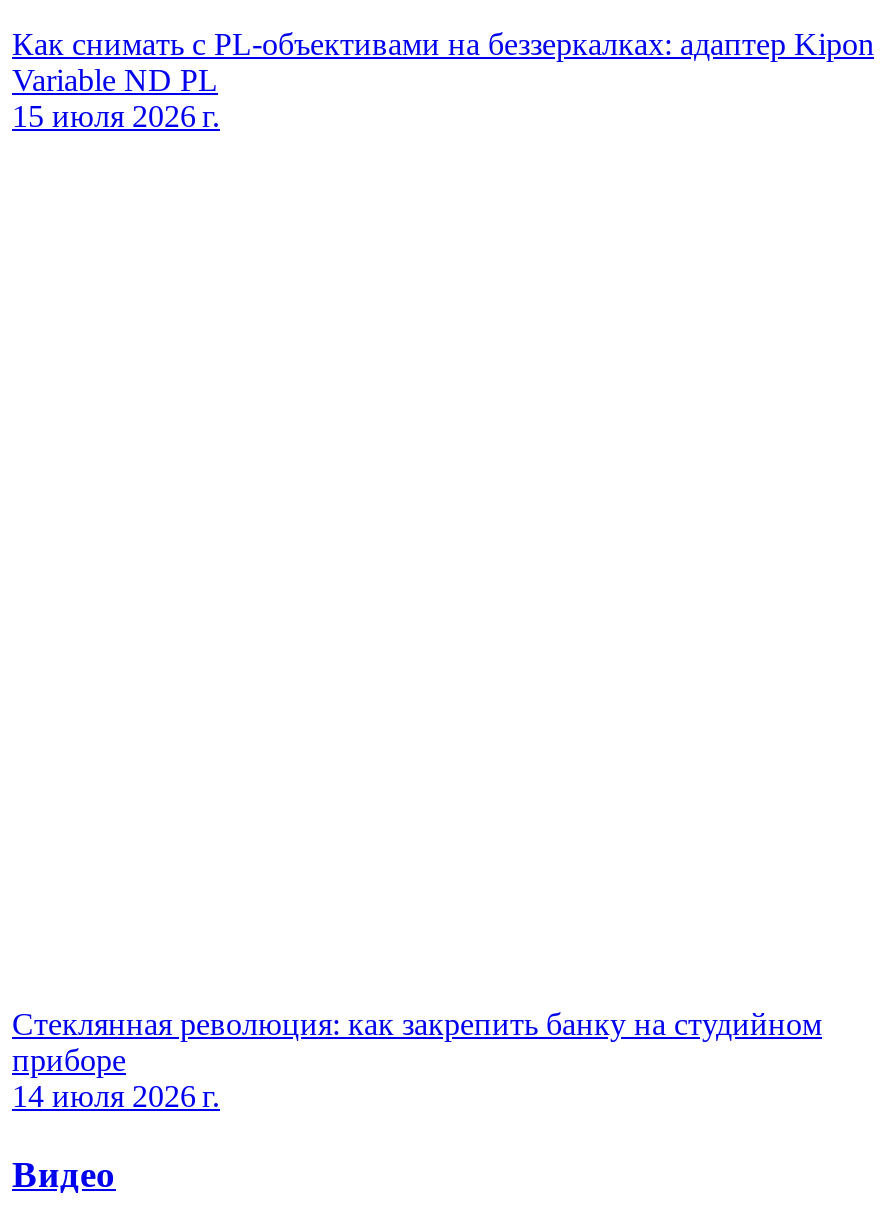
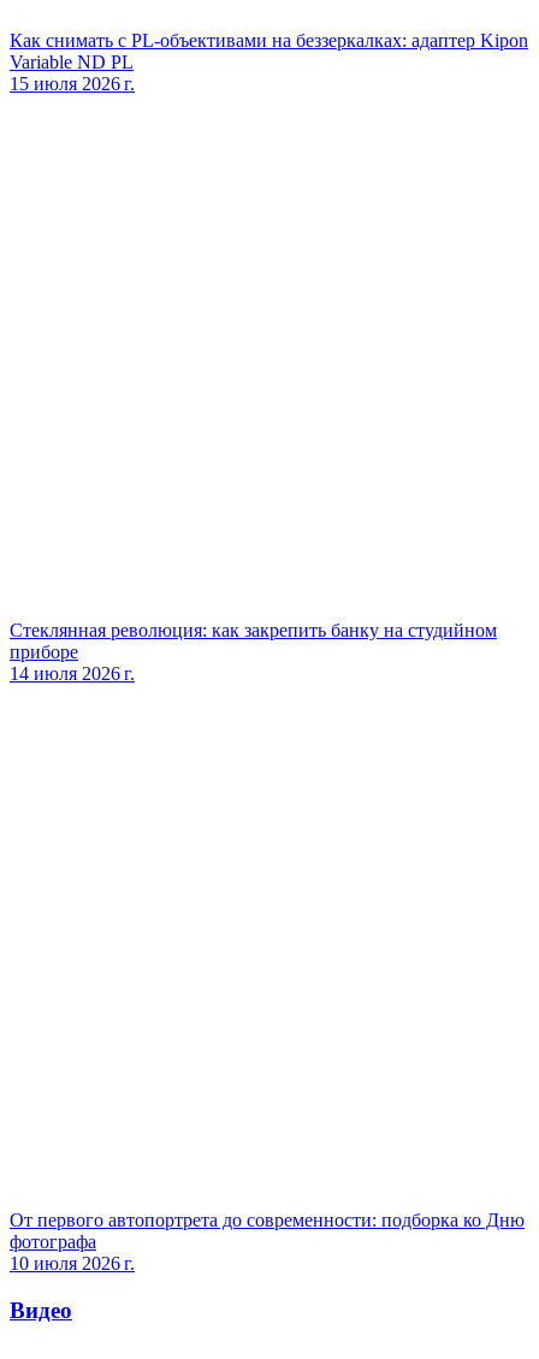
+ От первого автопортрета до современности: подборка ко Дню
+ фотографа
+ 10 июля 2026 г.
